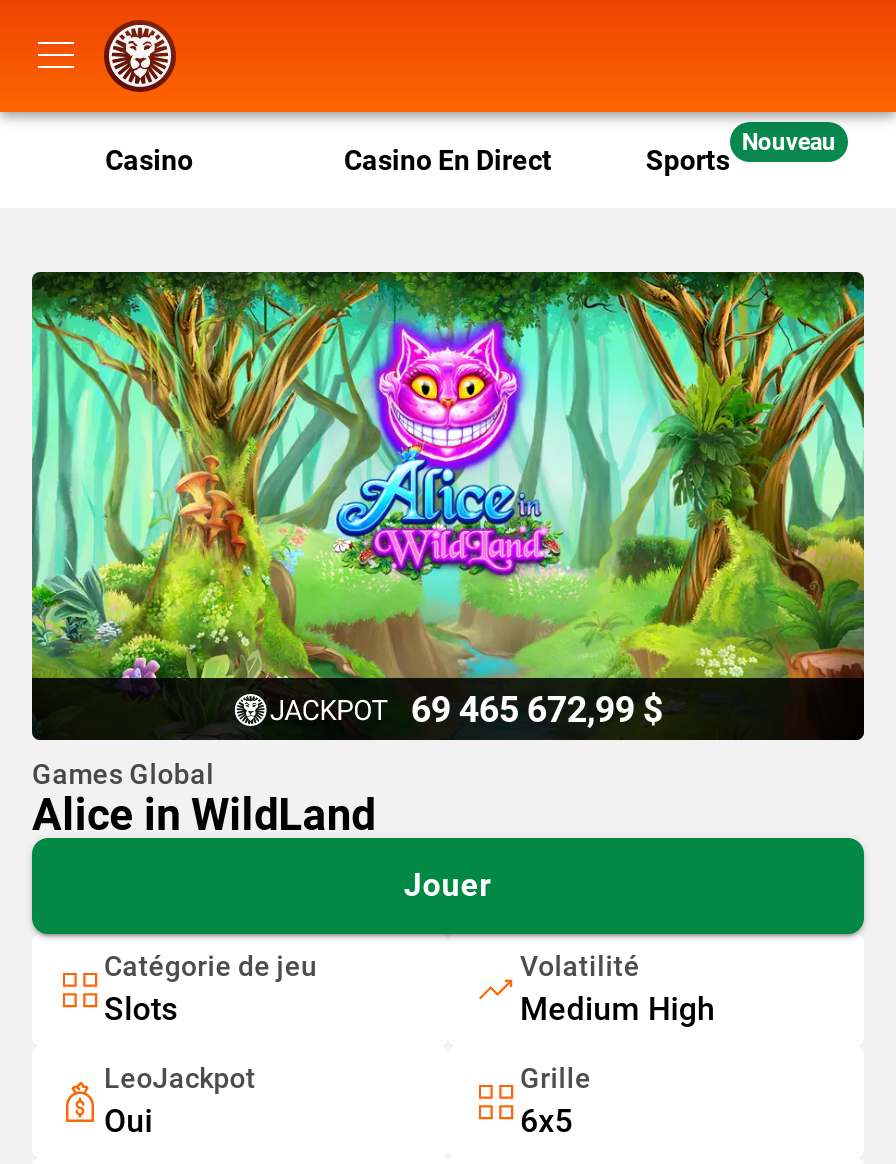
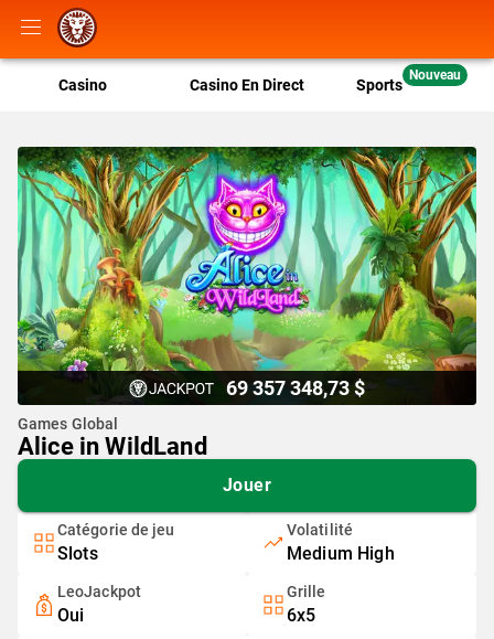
- 69 465 672,99 $
+ 69 357 348,73 $
